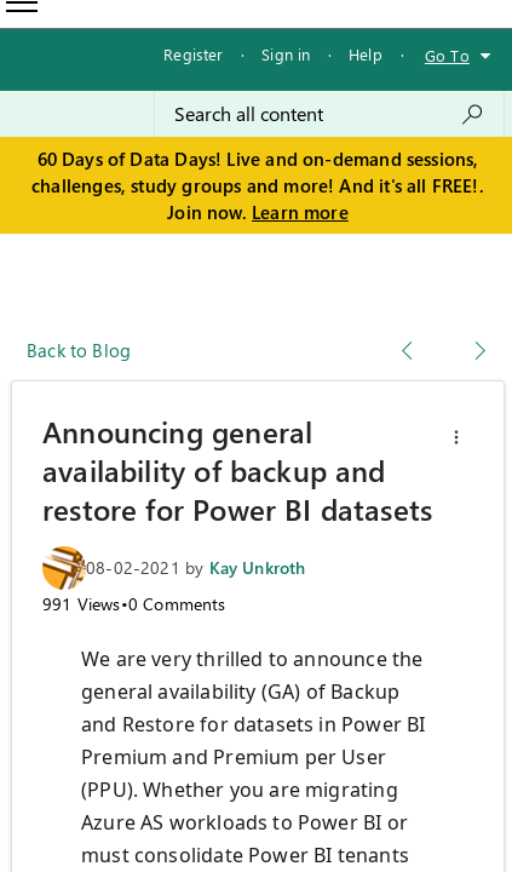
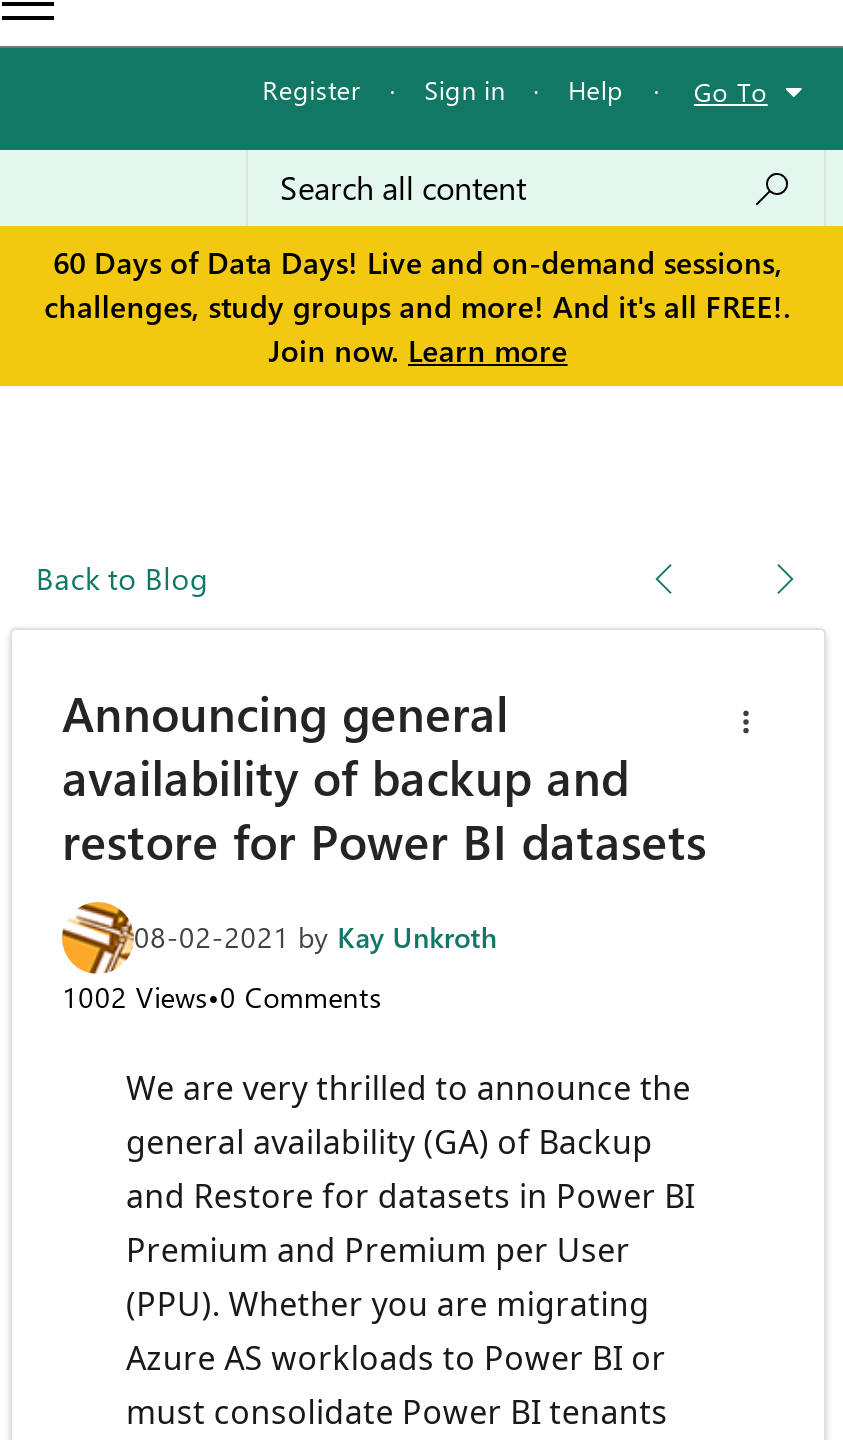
- 991 Views•0 Comments
+ 1002 Views•0 Comments
